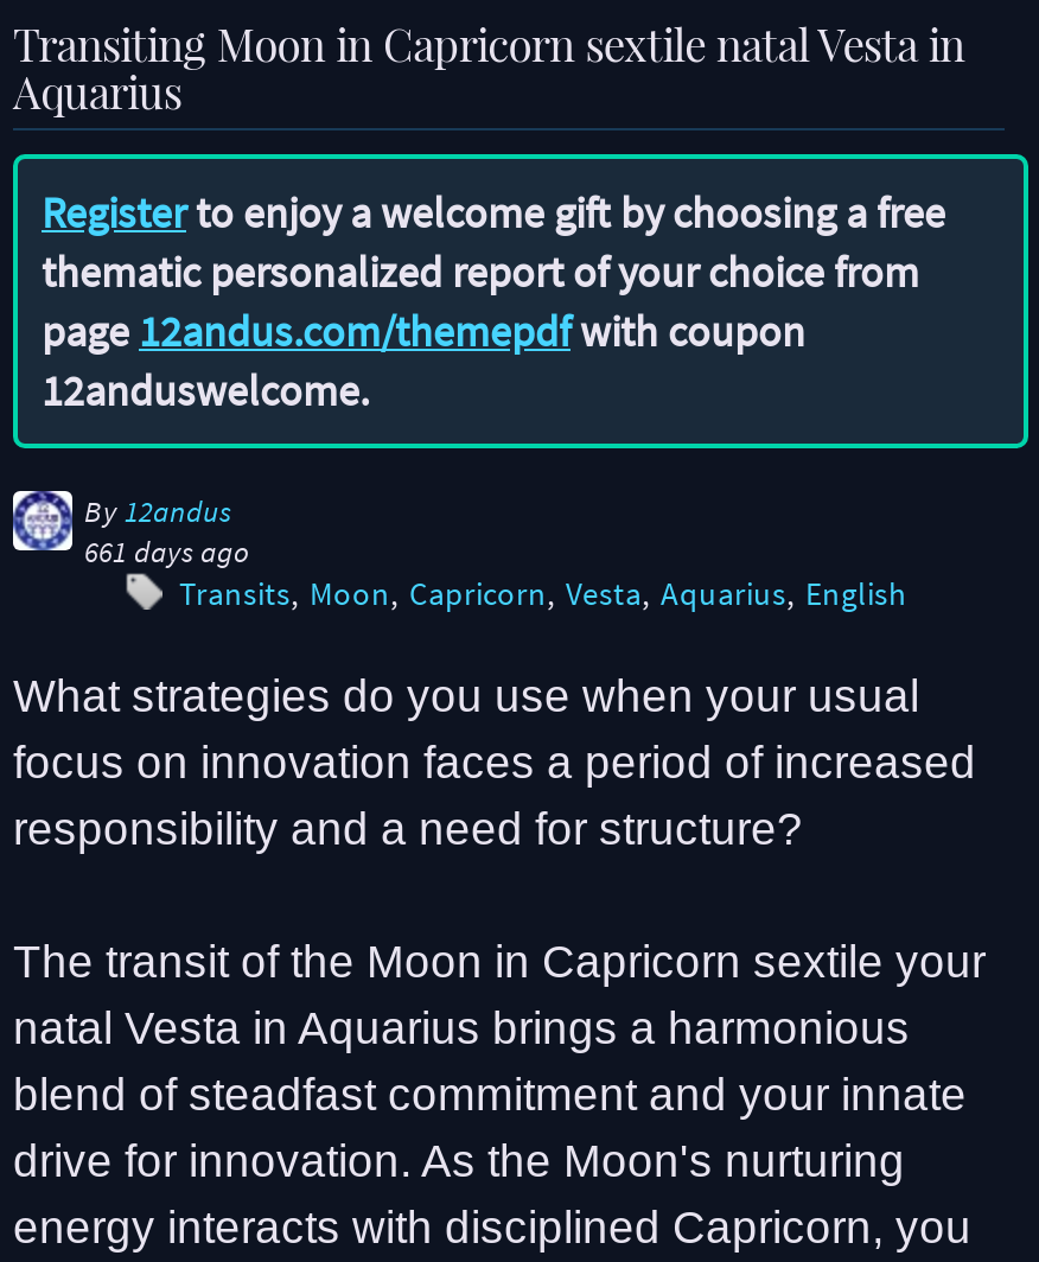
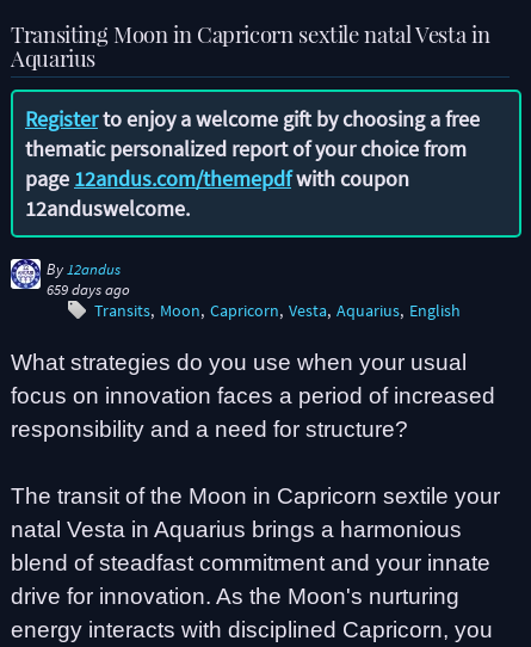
- 661 days ago
+ 659 days ago
